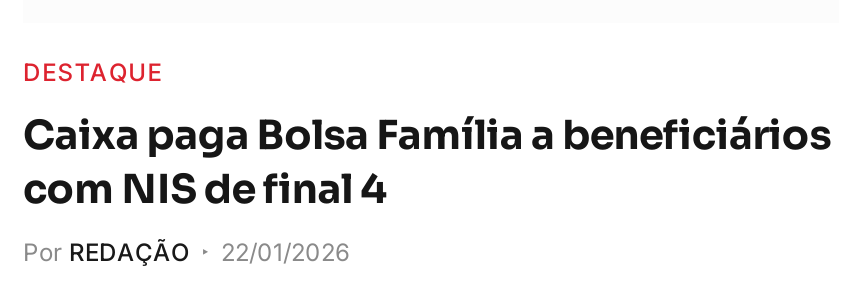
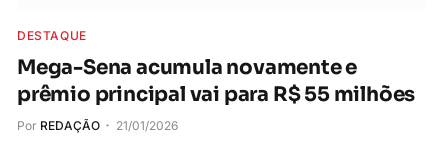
- Caixa paga Bolsa Família a beneficiários
- com NIS de final 4
+ Mega-Sena acumula novamente e
+ prêmio principal vai para R$ 55 milhões

- Por REDAÇÃO 22/01/2026
+ Por REDAÇÃO 21/01/2026
